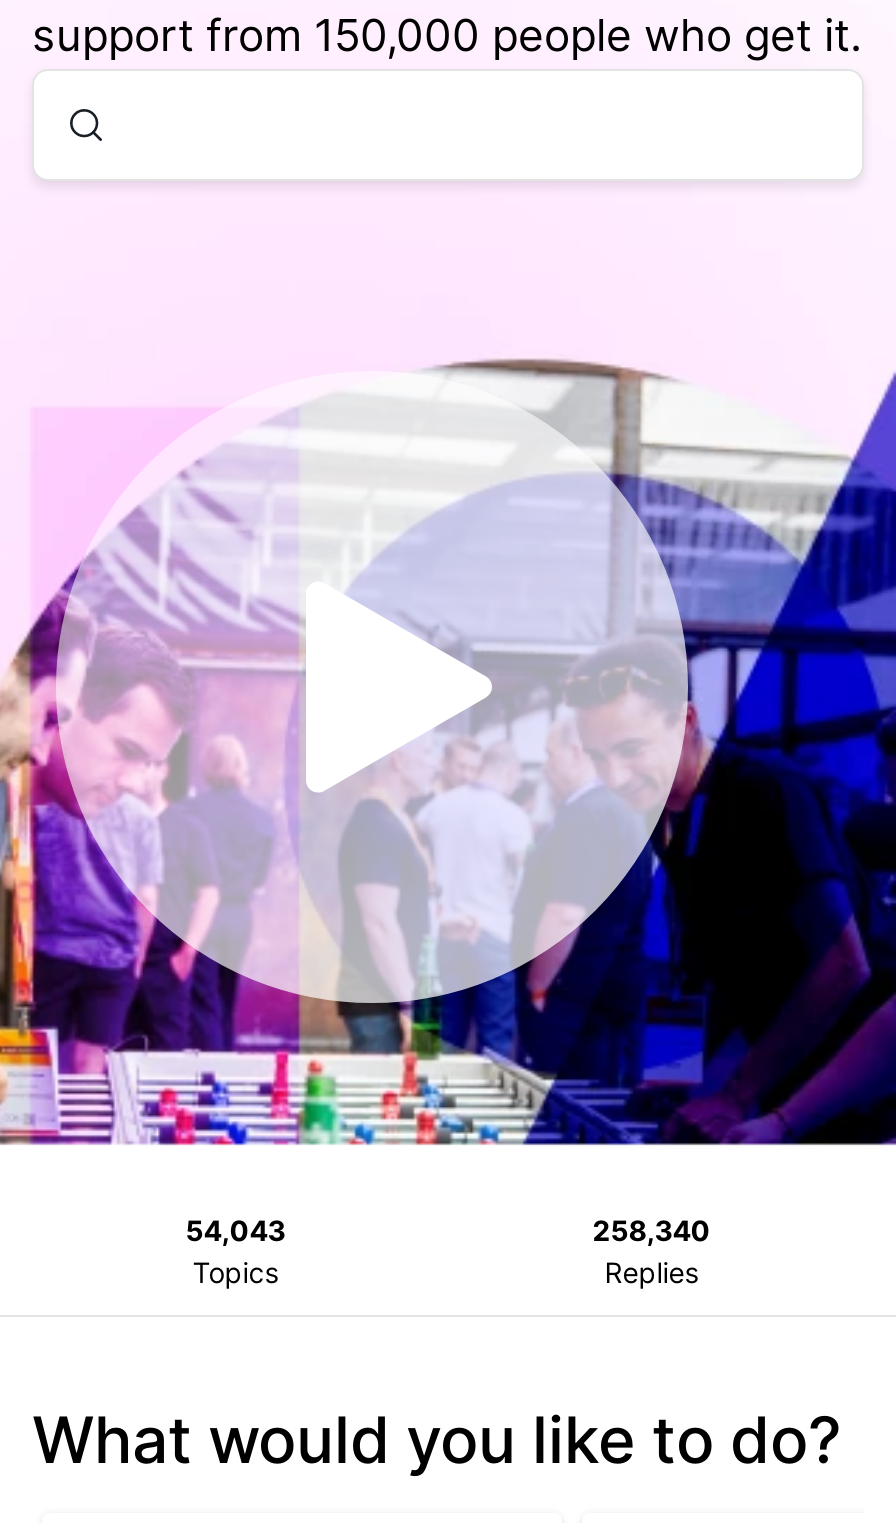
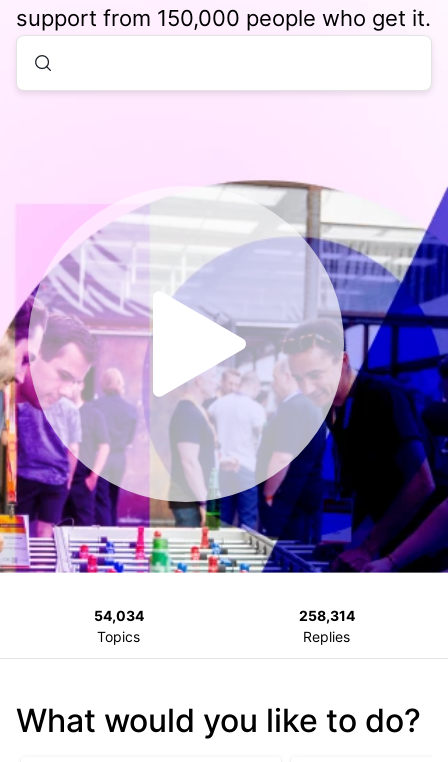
- 54,043
+ 54,034

- 258,340
+ 258,314
